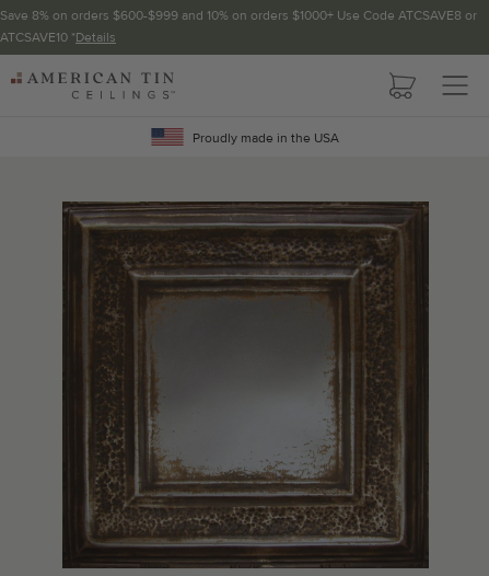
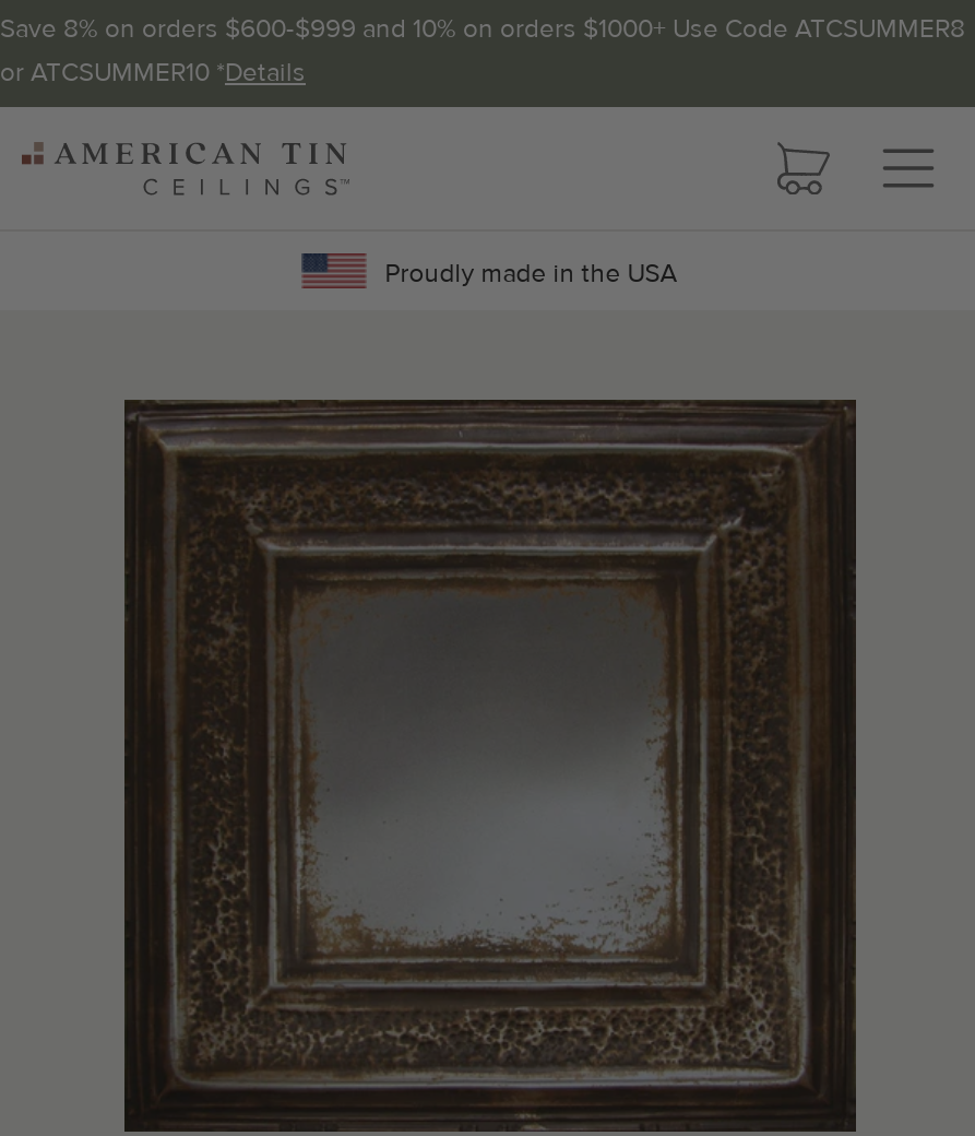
- Save 8% on orders $600-$999 and 10% on orders $1000+ Use Code ATCSAVE8 or
- ATCSAVE10 *Details
+ Save 8% on orders $600-$999 and 10% on orders $1000+ Use Code ATCSUMMER8
+ or ATCSUMMER10 *Details
